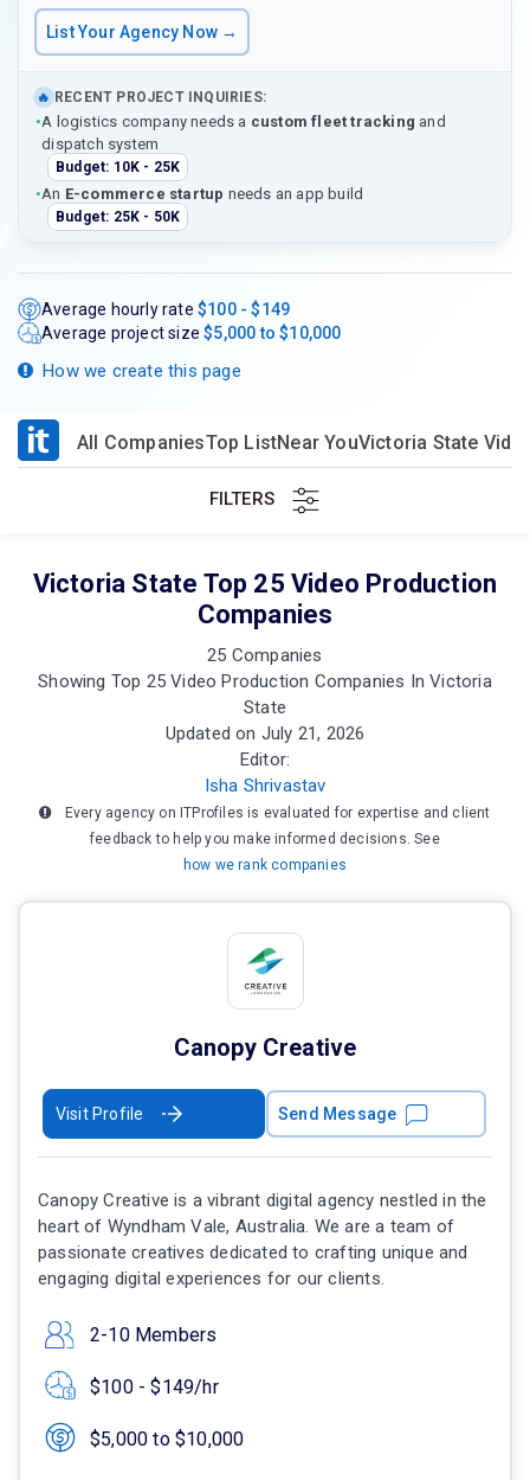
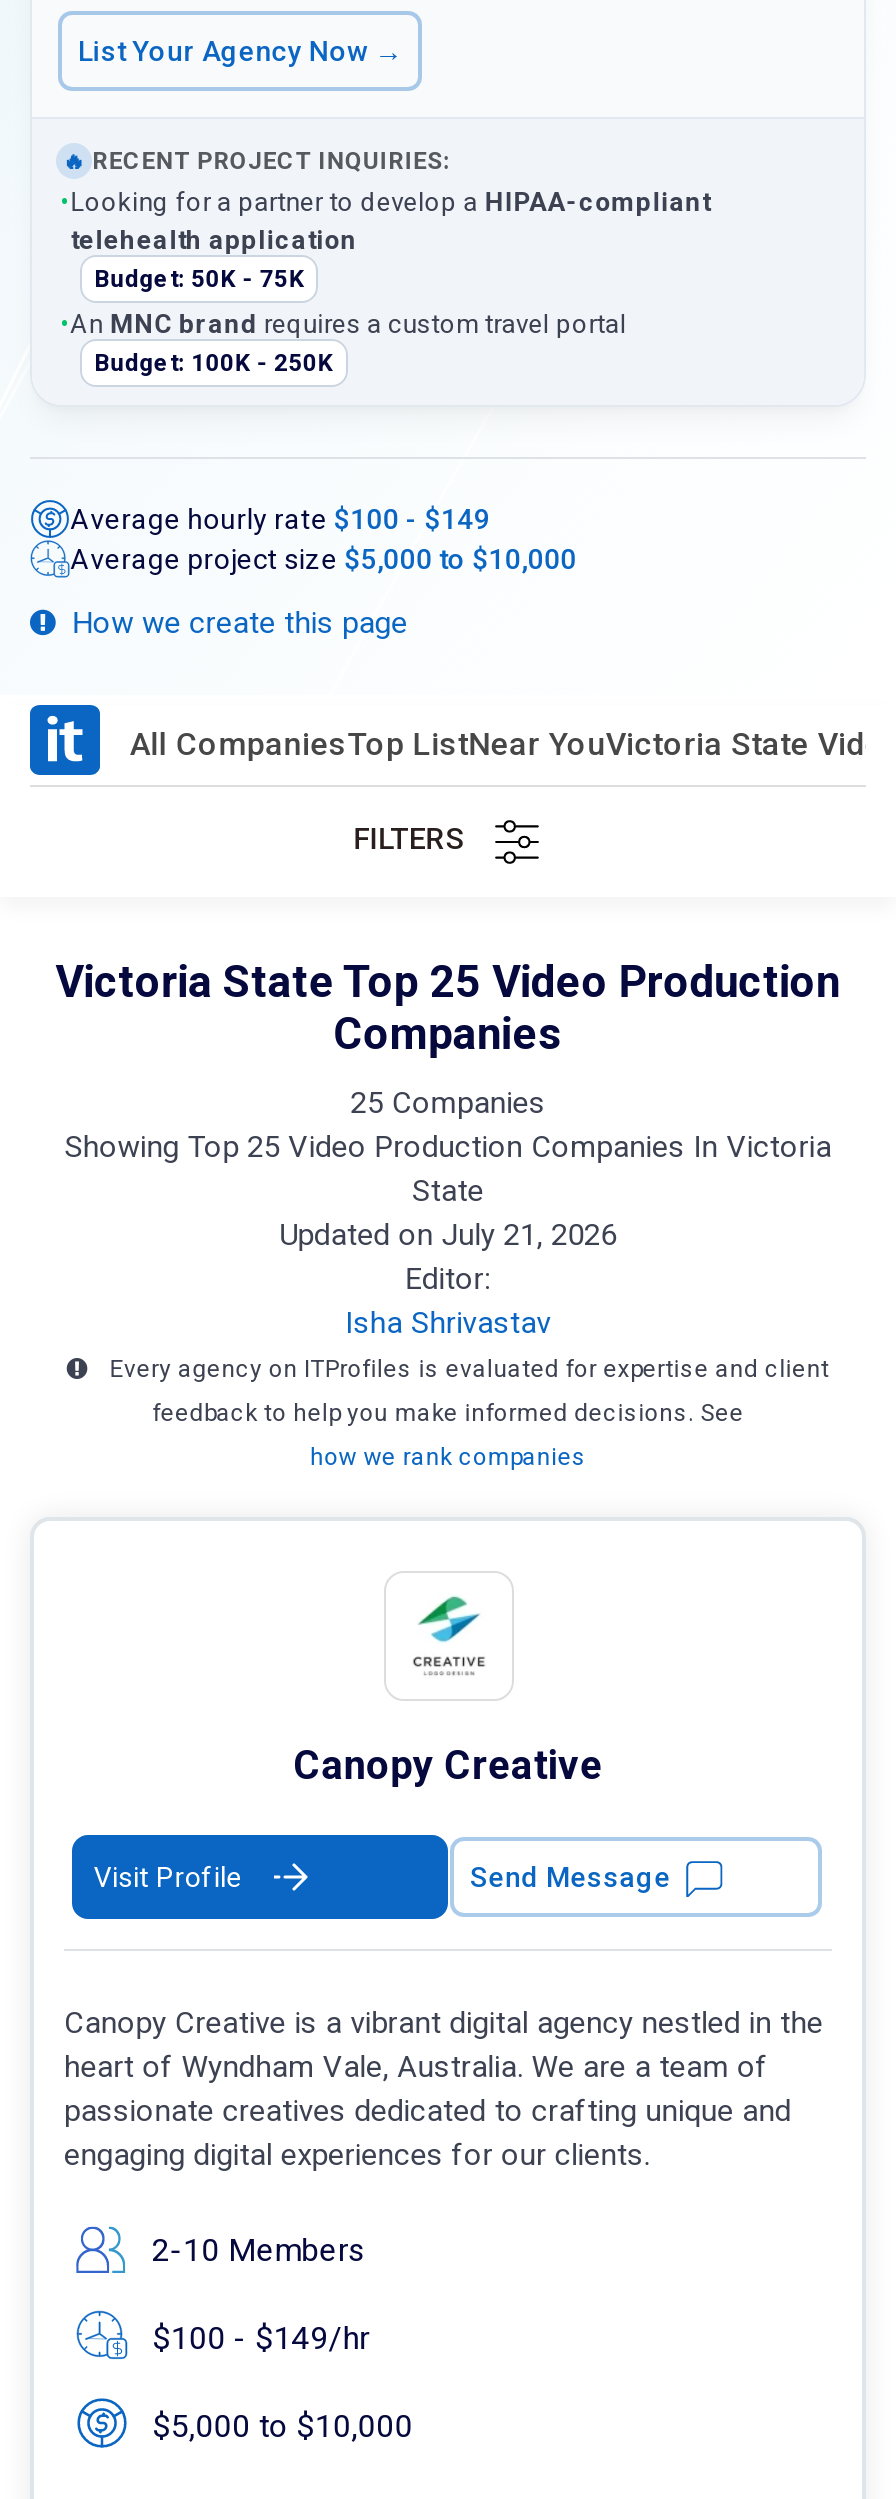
- •A logistics company needs a custom fleet tracking and
- dispatch system
- Budget: 10K - 25K
+ •Looking for a partner to develop a HIPAA-compliant
+ telehealth application
+ Budget: 50K - 75K

- •An E-commerce startup needs an app build
- Budget: 25K - 50K
+ •An MNC brand requires a custom travel portal
+ Budget: 100K - 250K
